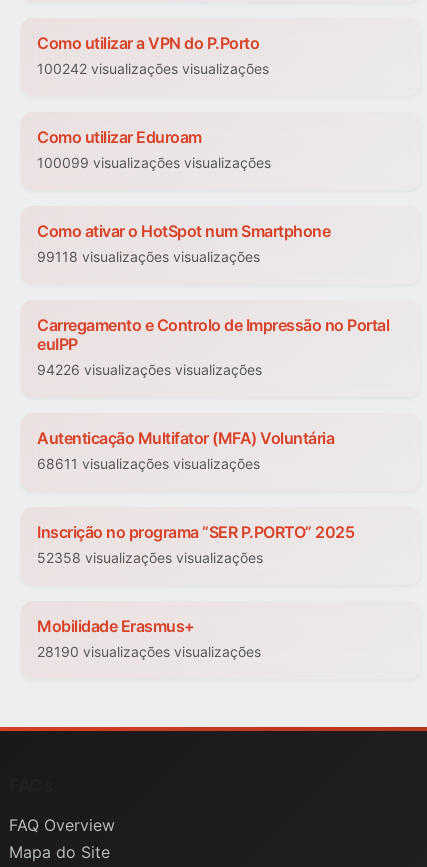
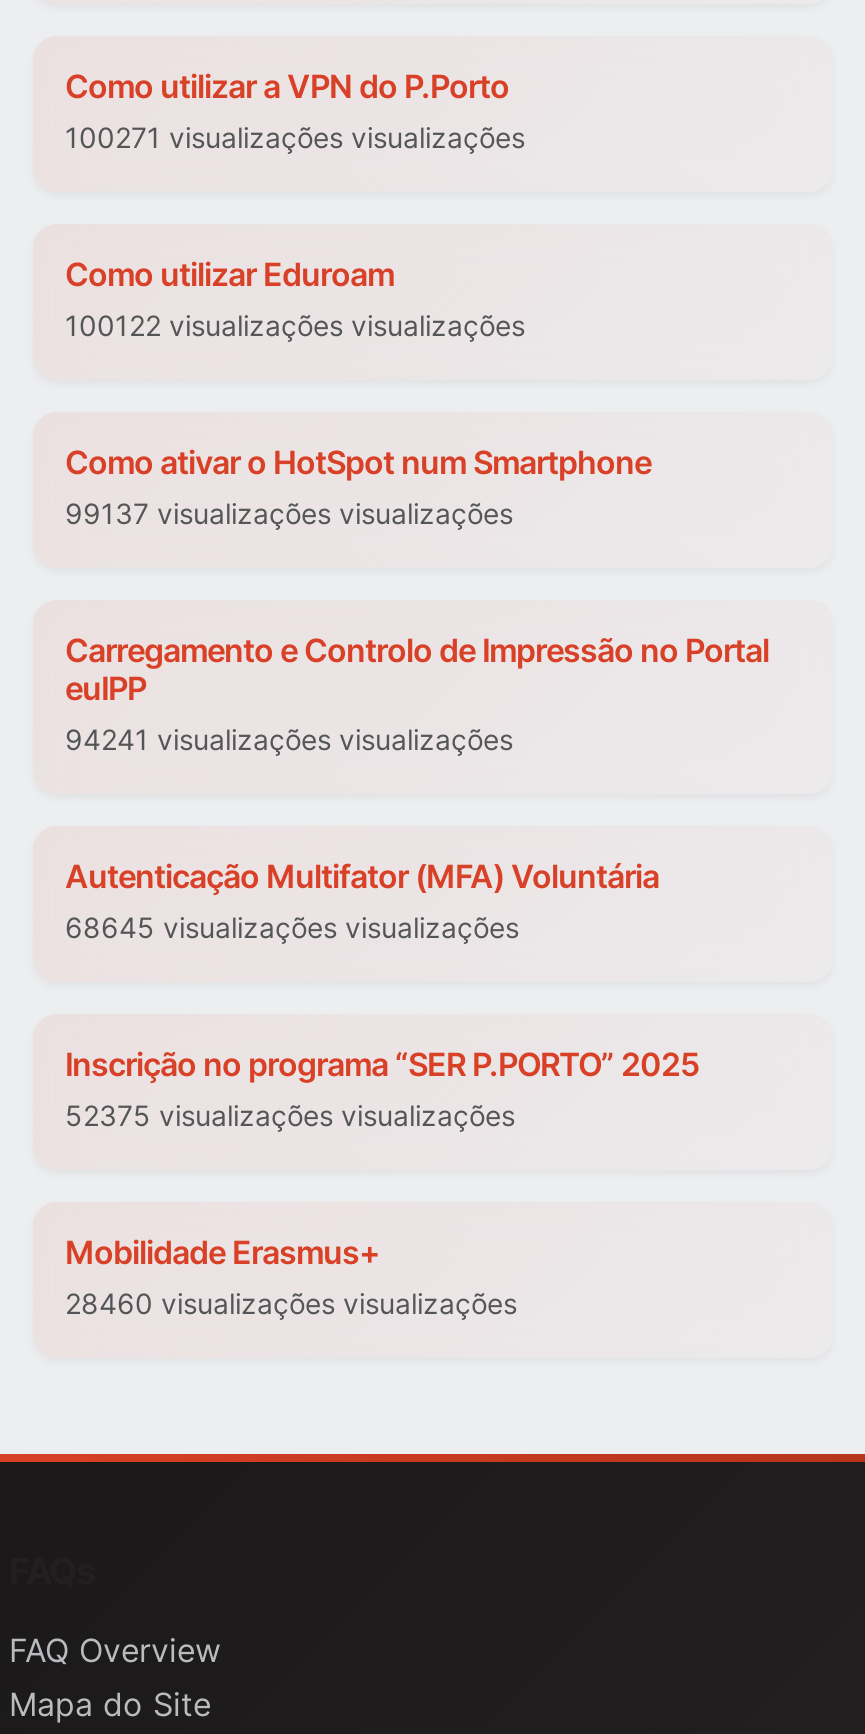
- 100242 visualizações visualizações
+ 100271 visualizações visualizações

- 100099 visualizações visualizações
+ 100122 visualizações visualizações

- 99118 visualizações visualizações
+ 99137 visualizações visualizações

- 94226 visualizações visualizações
+ 94241 visualizações visualizações

- 68611 visualizações visualizações
+ 68645 visualizações visualizações

- 52358 visualizações visualizações
+ 52375 visualizações visualizações

- 28190 visualizações visualizações
+ 28460 visualizações visualizações
